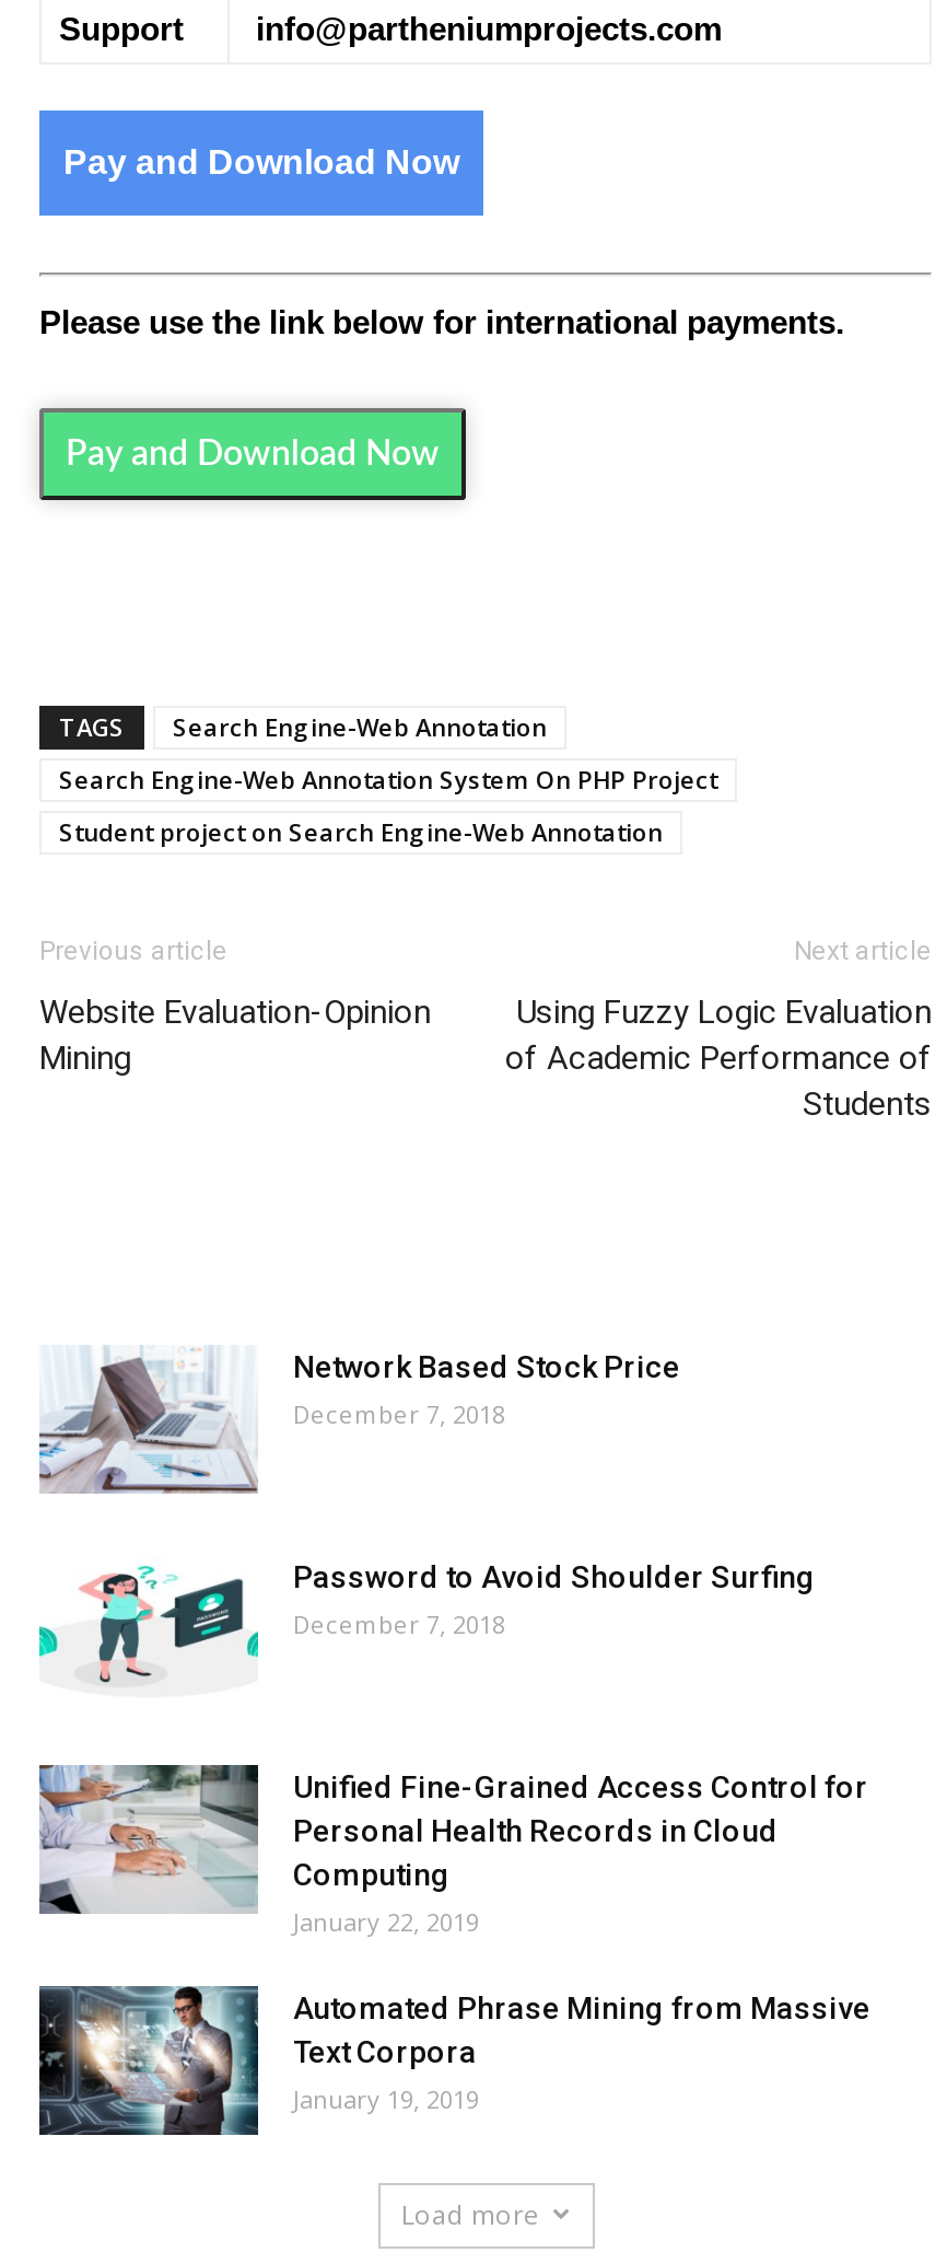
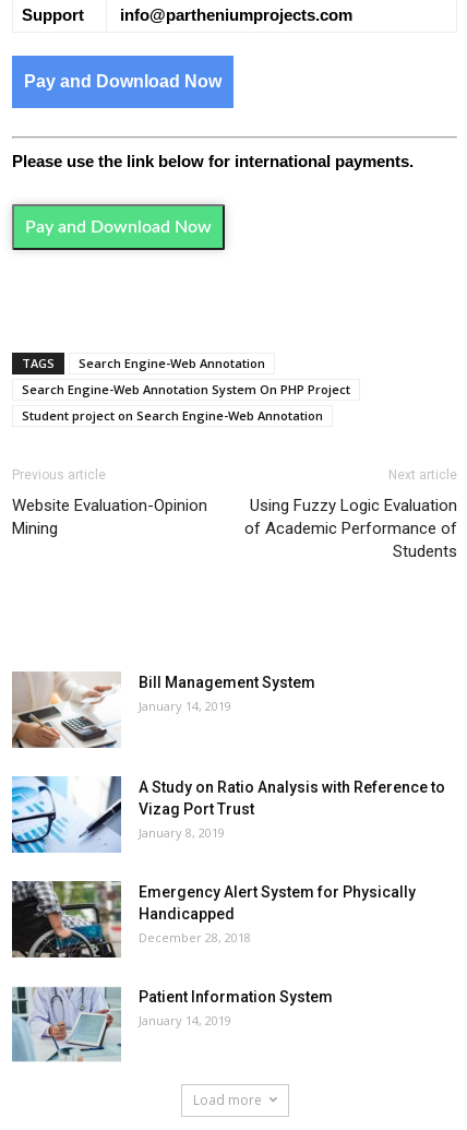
- [image]
- Network Based Stock Price
- December 7, 2018
+ [image]
+ Bill Management System
+ January 14, 2019

- [image]
- Password to Avoid Shoulder Surfing
- December 7, 2018
+ [image]
+ A Study on Ratio Analysis with Reference to
+ Vizag Port Trust
+ January 8, 2019

- [image]
- Unified Fine-Grained Access Control for
- Personal Health Records in Cloud
- Computing
- January 22, 2019
+ [image]
+ Emergency Alert System for Physically
+ Handicapped
+ December 28, 2018

- [image]
- Automated Phrase Mining from Massive
- Text Corpora
- January 19, 2019
+ [image]
+ Patient Information System
+ January 14, 2019
